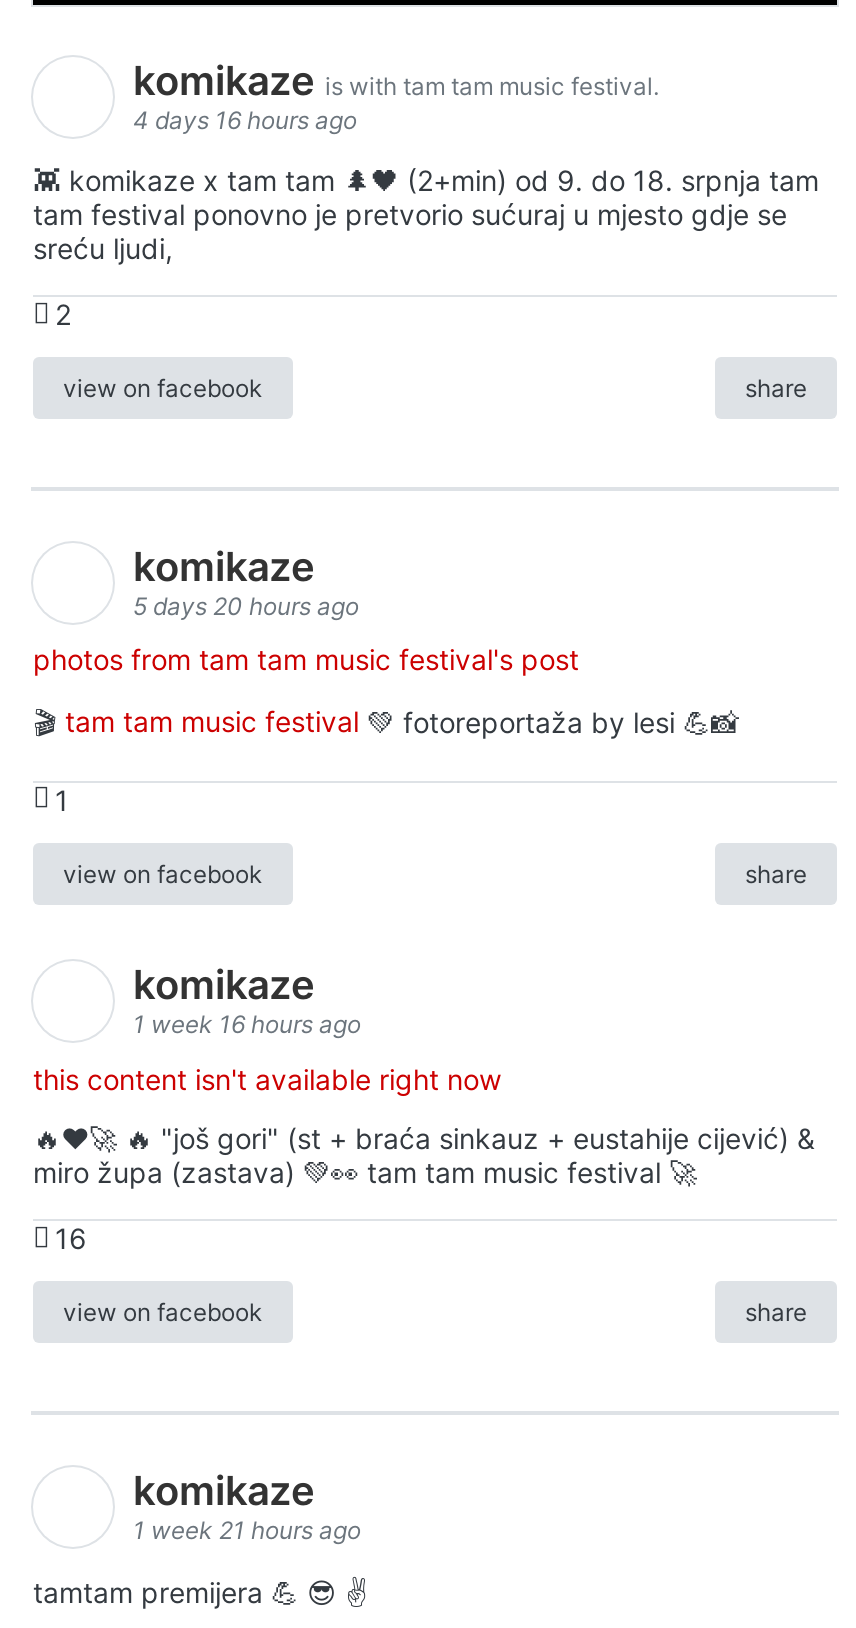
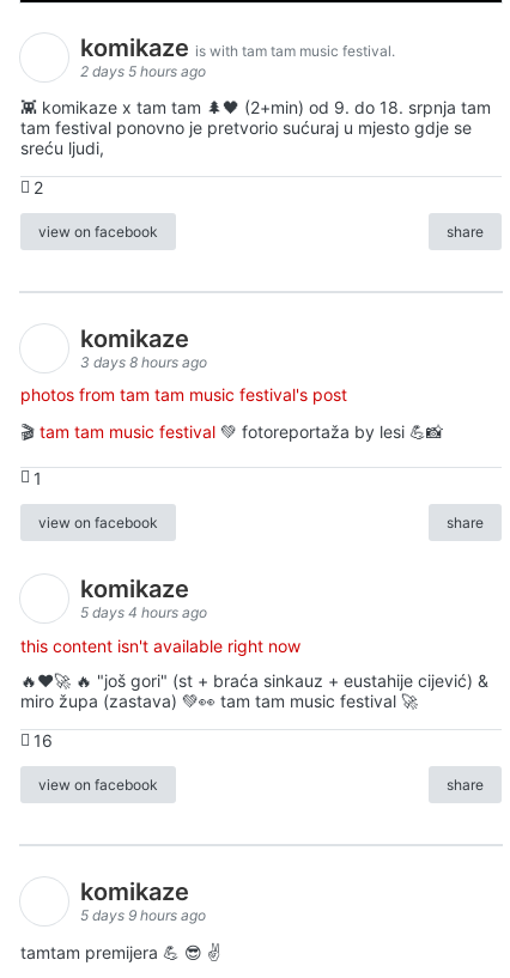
- 4 days 16 hours ago
+ 2 days 5 hours ago

- 5 days 20 hours ago
+ 3 days 8 hours ago

- 1 week 16 hours ago
+ 5 days 4 hours ago

- 1 week 21 hours ago
+ 5 days 9 hours ago
